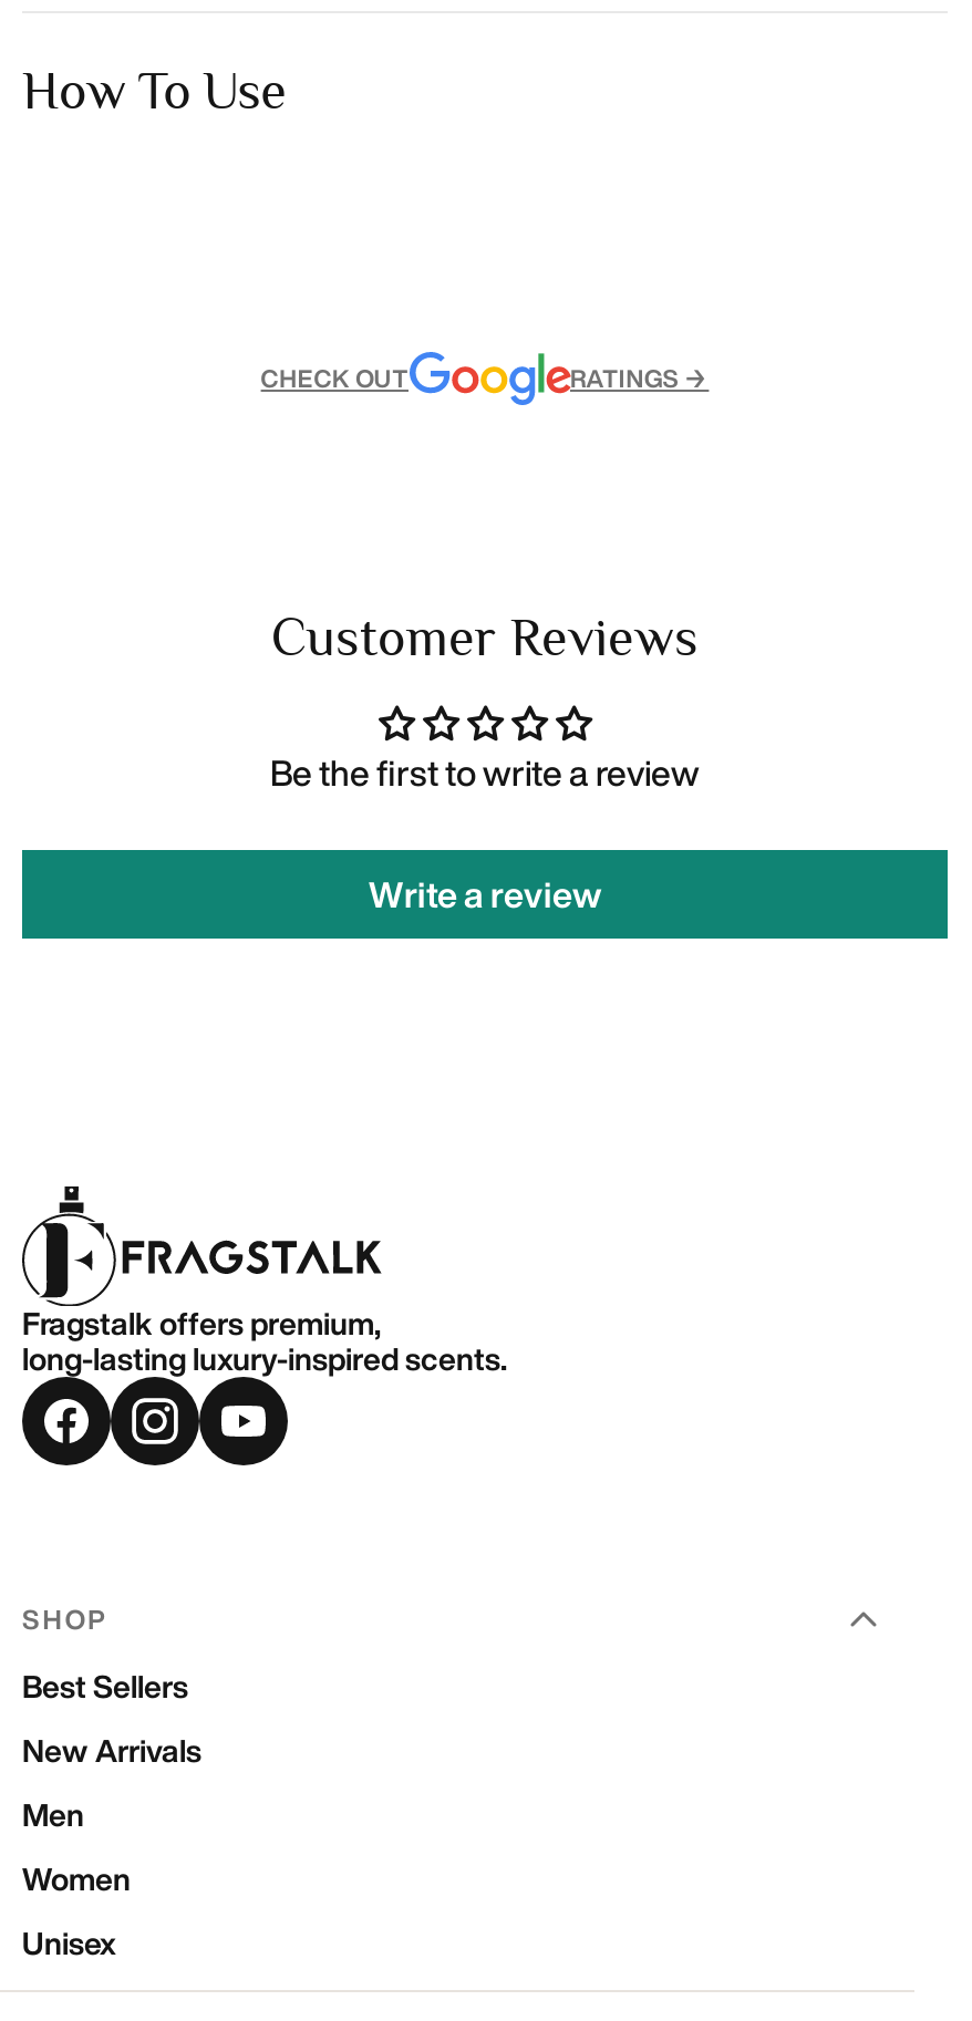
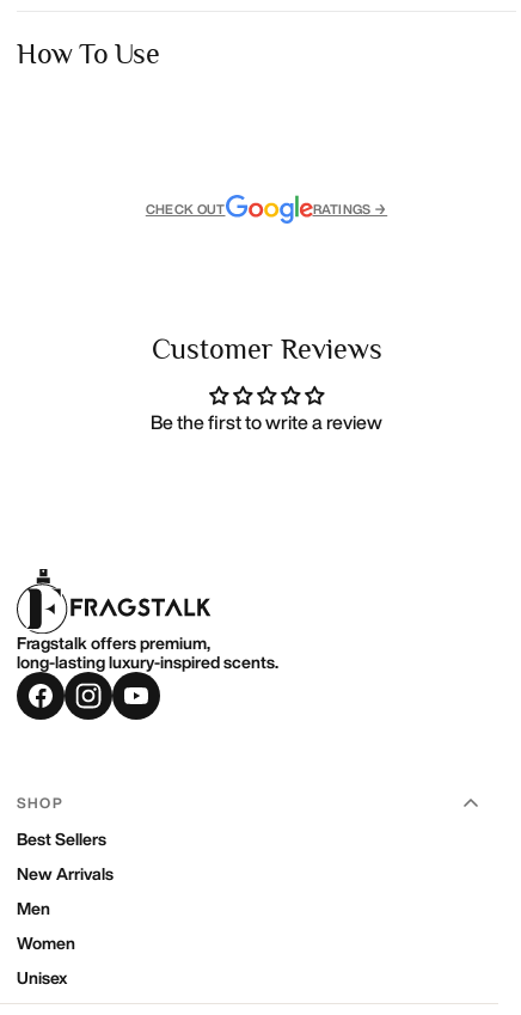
- Write a review
